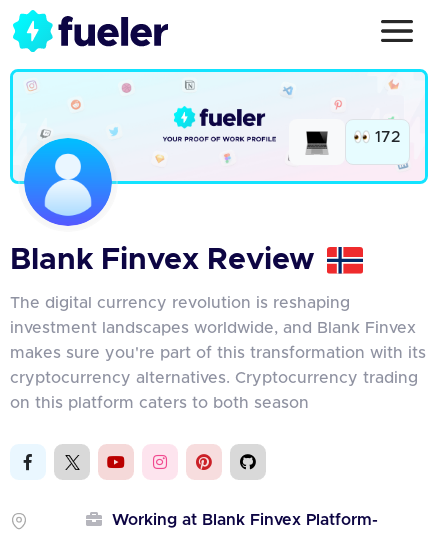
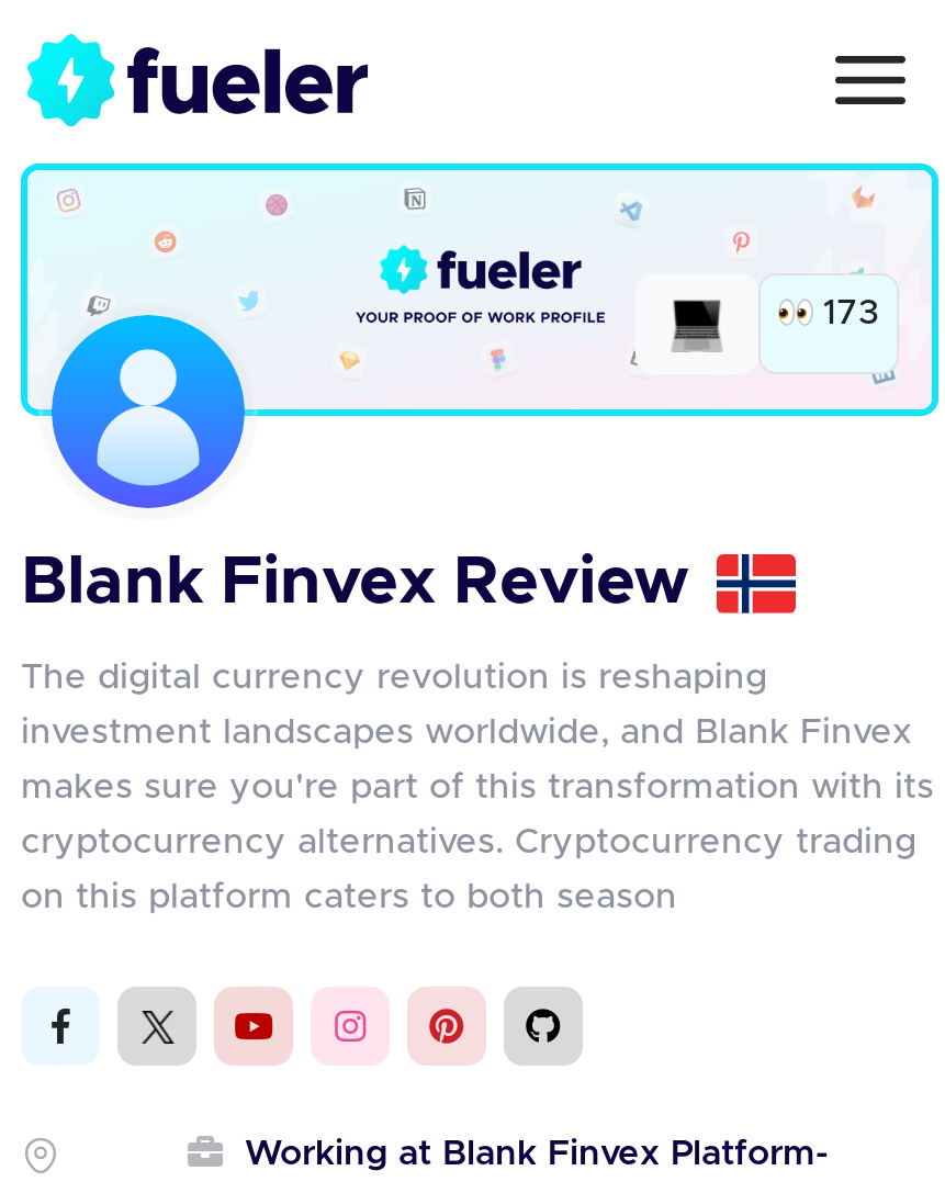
- 172
+ 173
